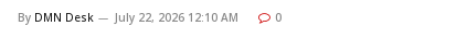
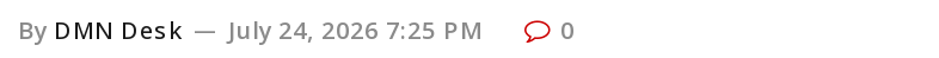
- By DMN Desk July 22, 2026 12:10 AM
+ By DMN Desk July 24, 2026 7:25 PM
